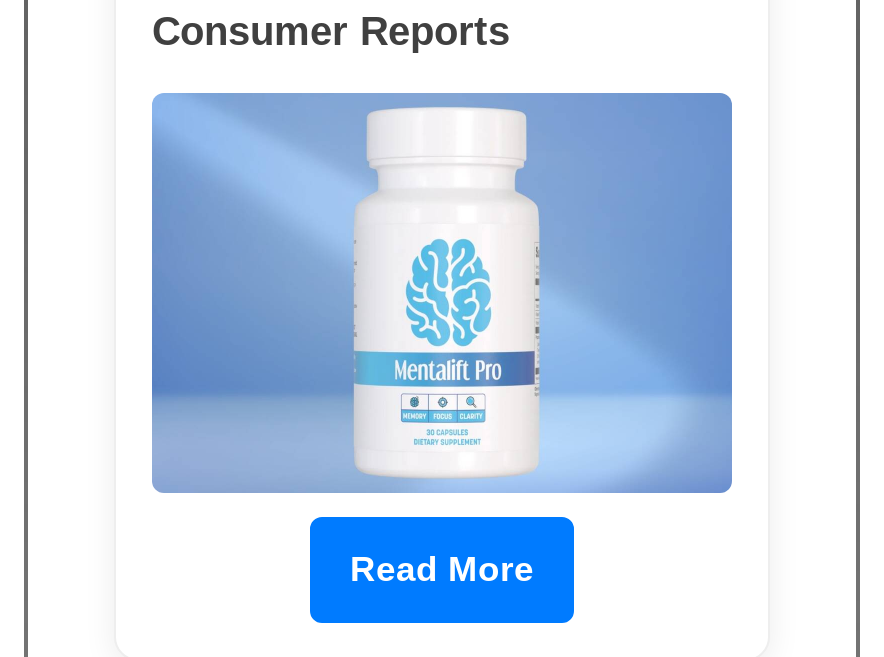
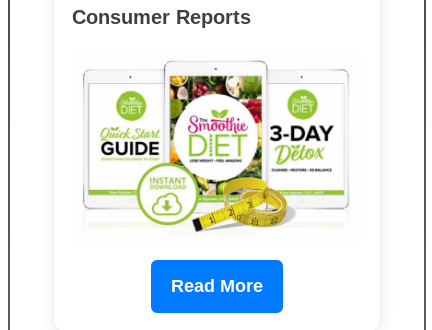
- [image]
+ [image]
